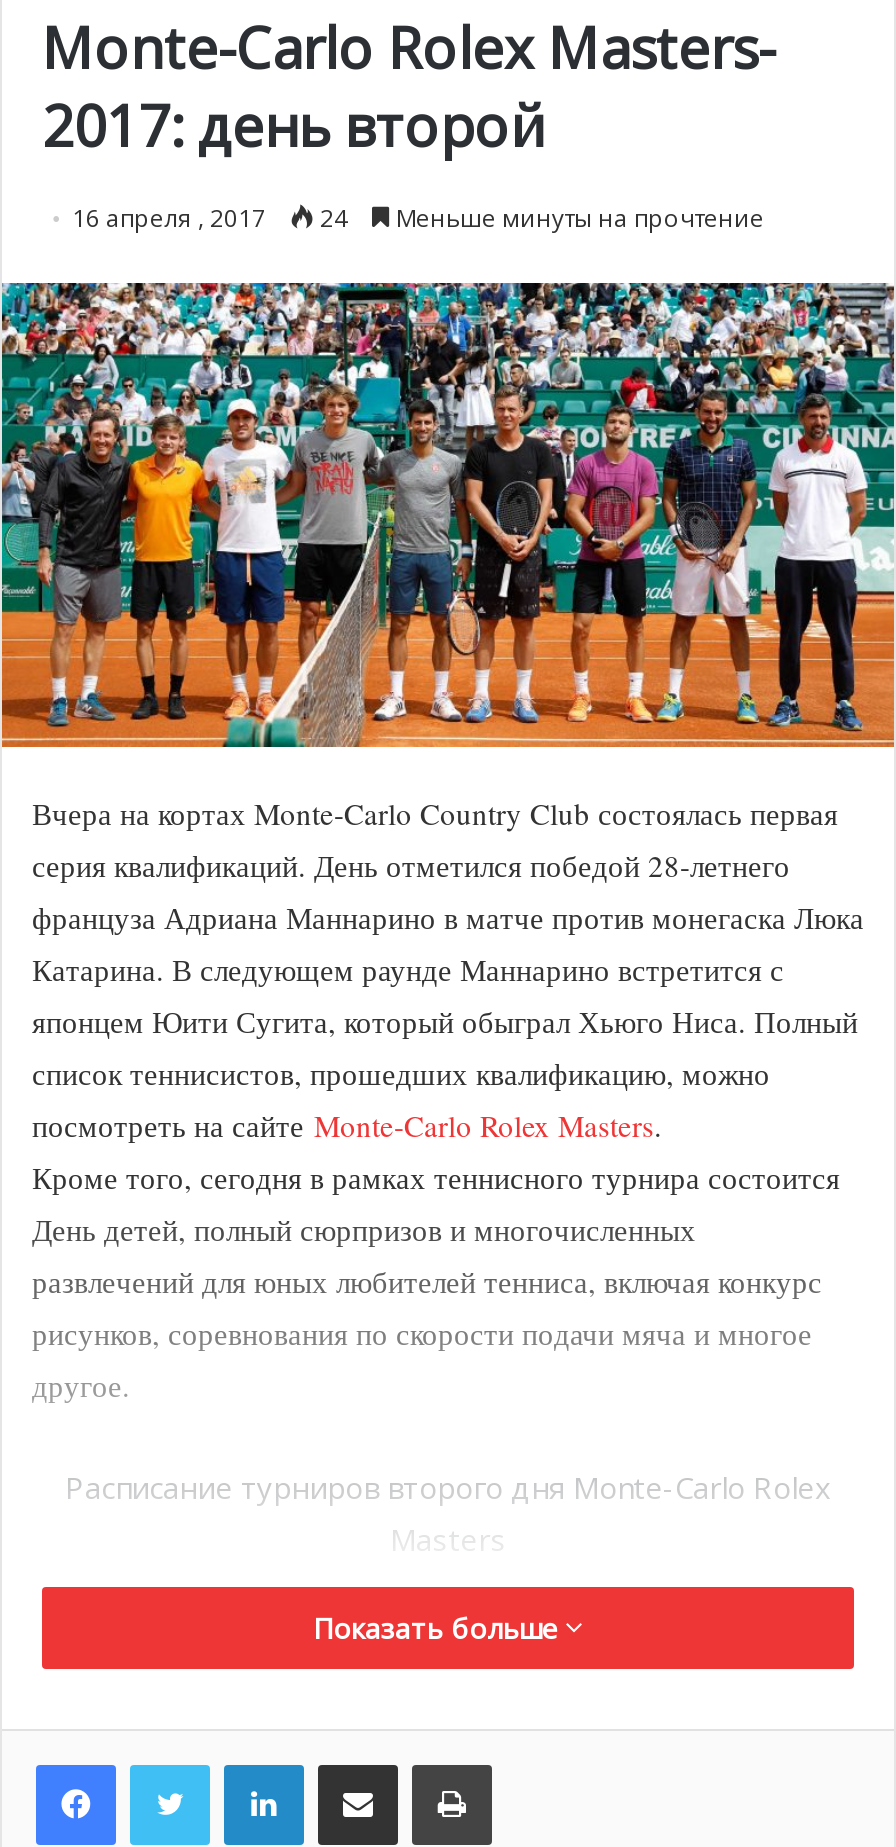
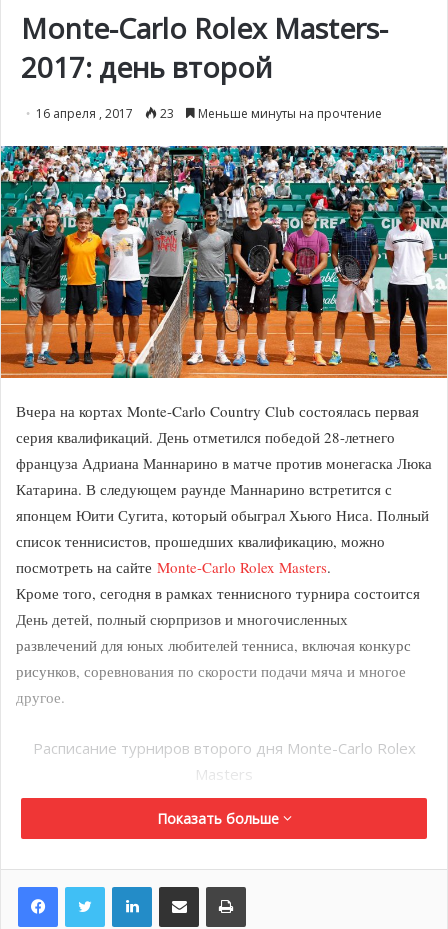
- 16 апреля , 2017 24 Меньше минуты на прочтение
+ 16 апреля , 2017 23 Меньше минуты на прочтение
